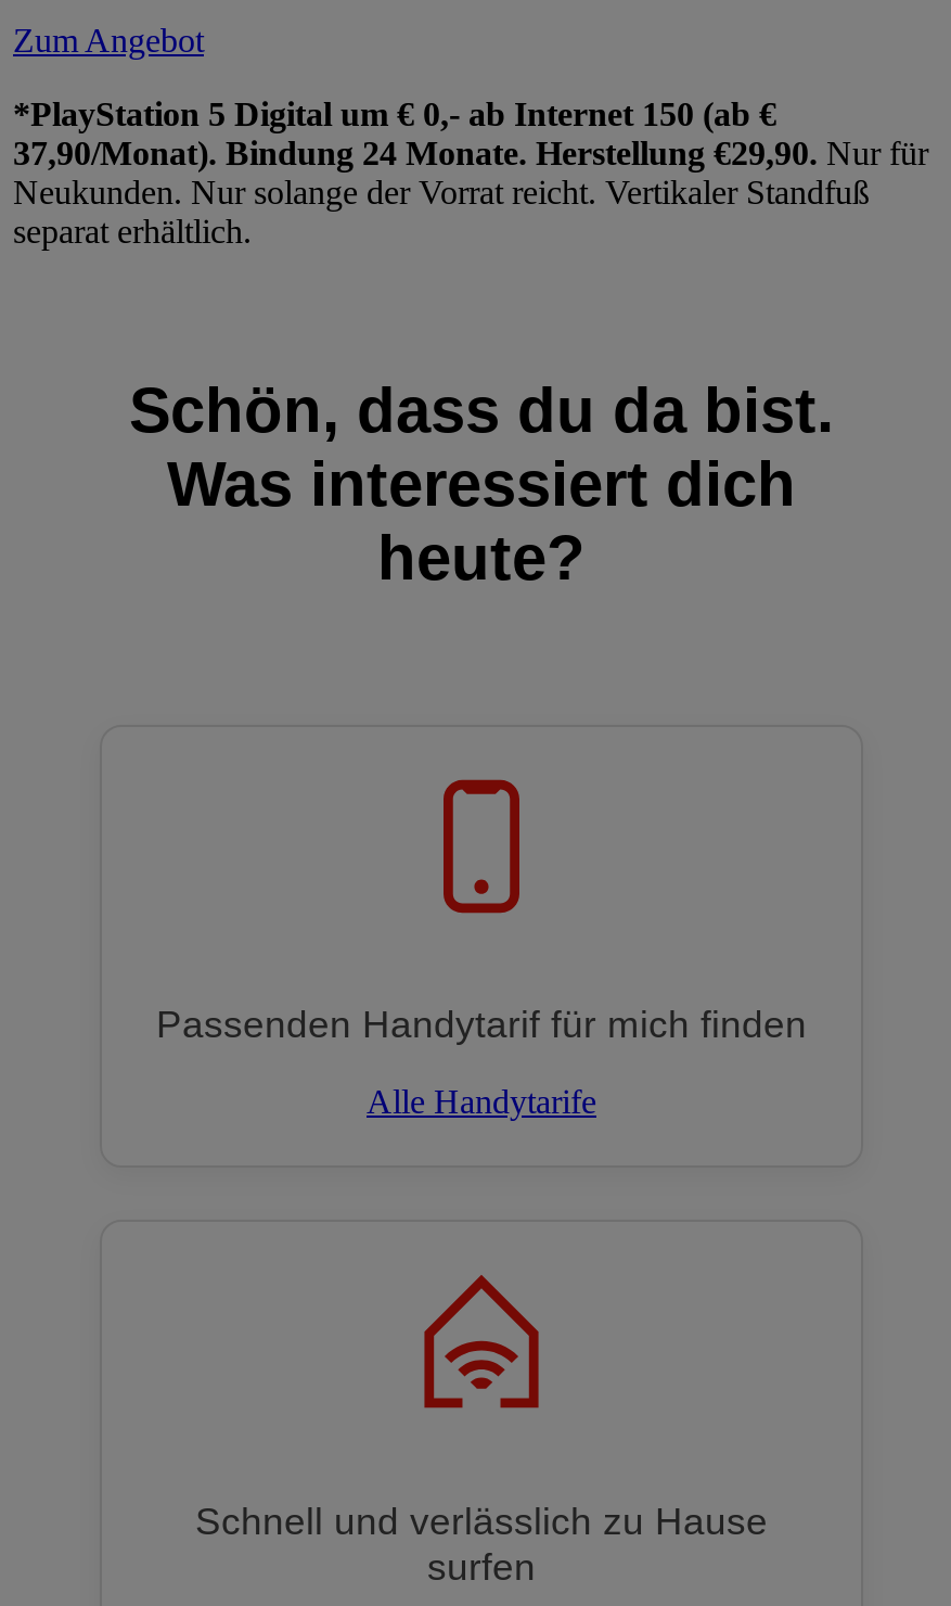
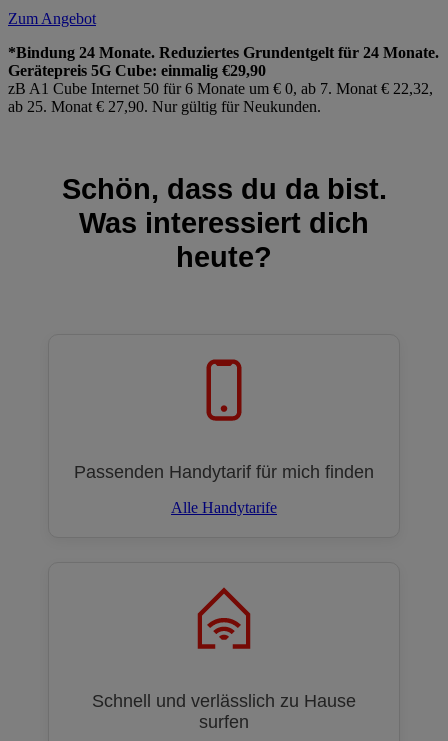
- *PlayStation 5 Digital um € 0,- ab Internet 150 (ab €
- 37,90/Monat). Bindung 24 Monate. Herstellung €29,90. Nur für
- Neukunden. Nur solange der Vorrat reicht. Vertikaler Standfuß
- separat erhältlich.
+ *Bindung 24 Monate. Reduziertes Grundentgelt für 24 Monate.
+ Gerätepreis 5G Cube: einmalig €29,90
+ zB A1 Cube Internet 50 für 6 Monate um € 0, ab 7. Monat € 22,32,
+ ab 25. Monat € 27,90. Nur gültig für Neukunden.
